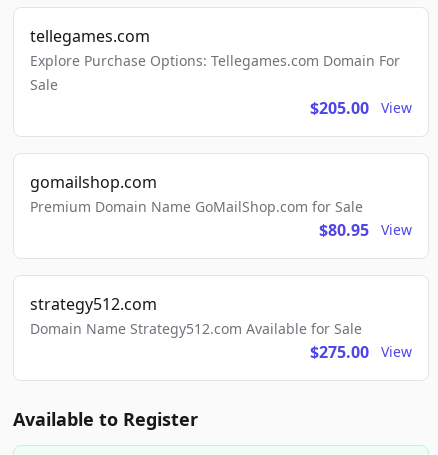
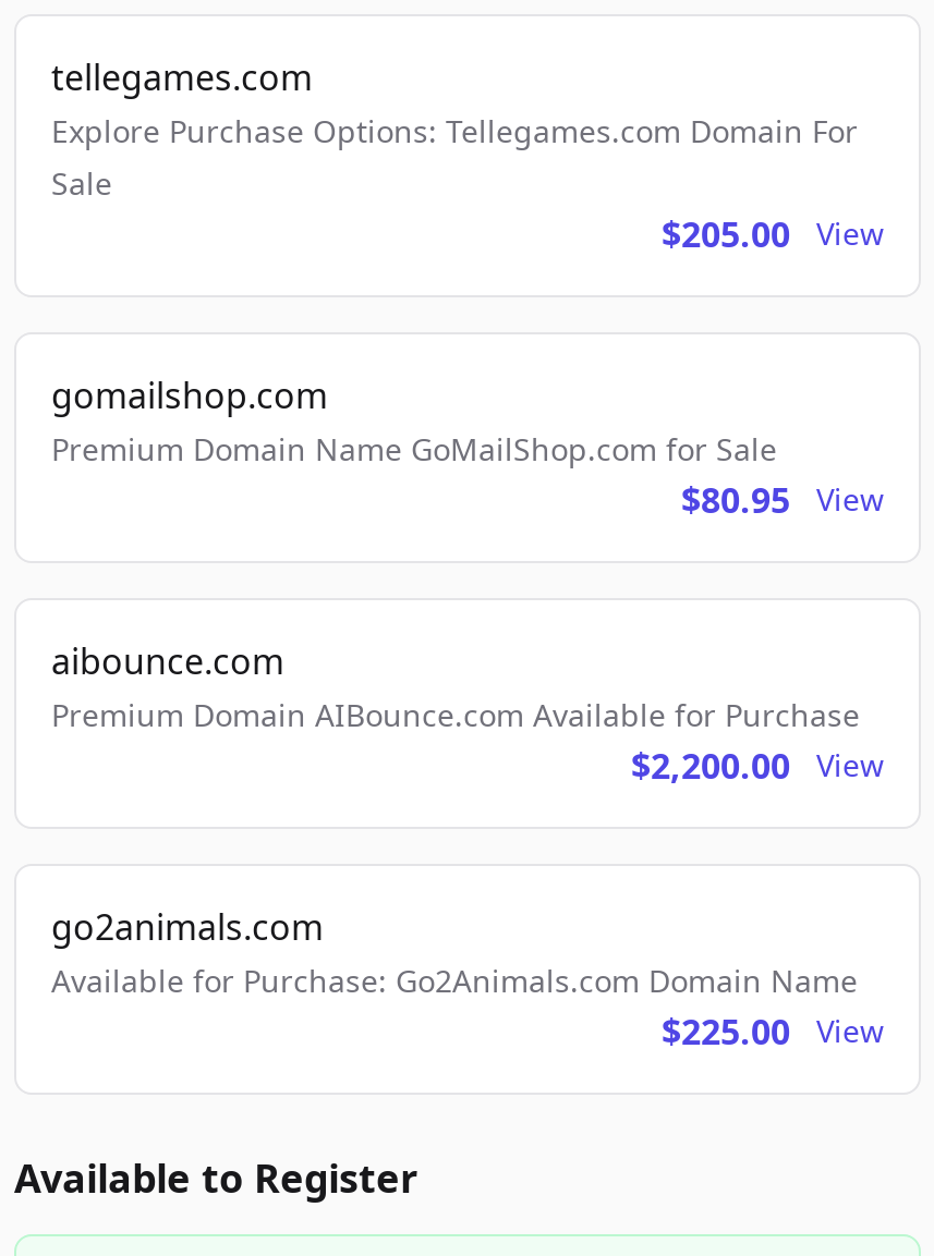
- strategy512.com
- Domain Name Strategy512.com Available for Sale
- $275.00
+ aibounce.com
+ Premium Domain AIBounce.com Available for Purchase
+ $2,200.00
+ View
+ go2animals.com
+ Available for Purchase: Go2Animals.com Domain Name
+ $225.00
